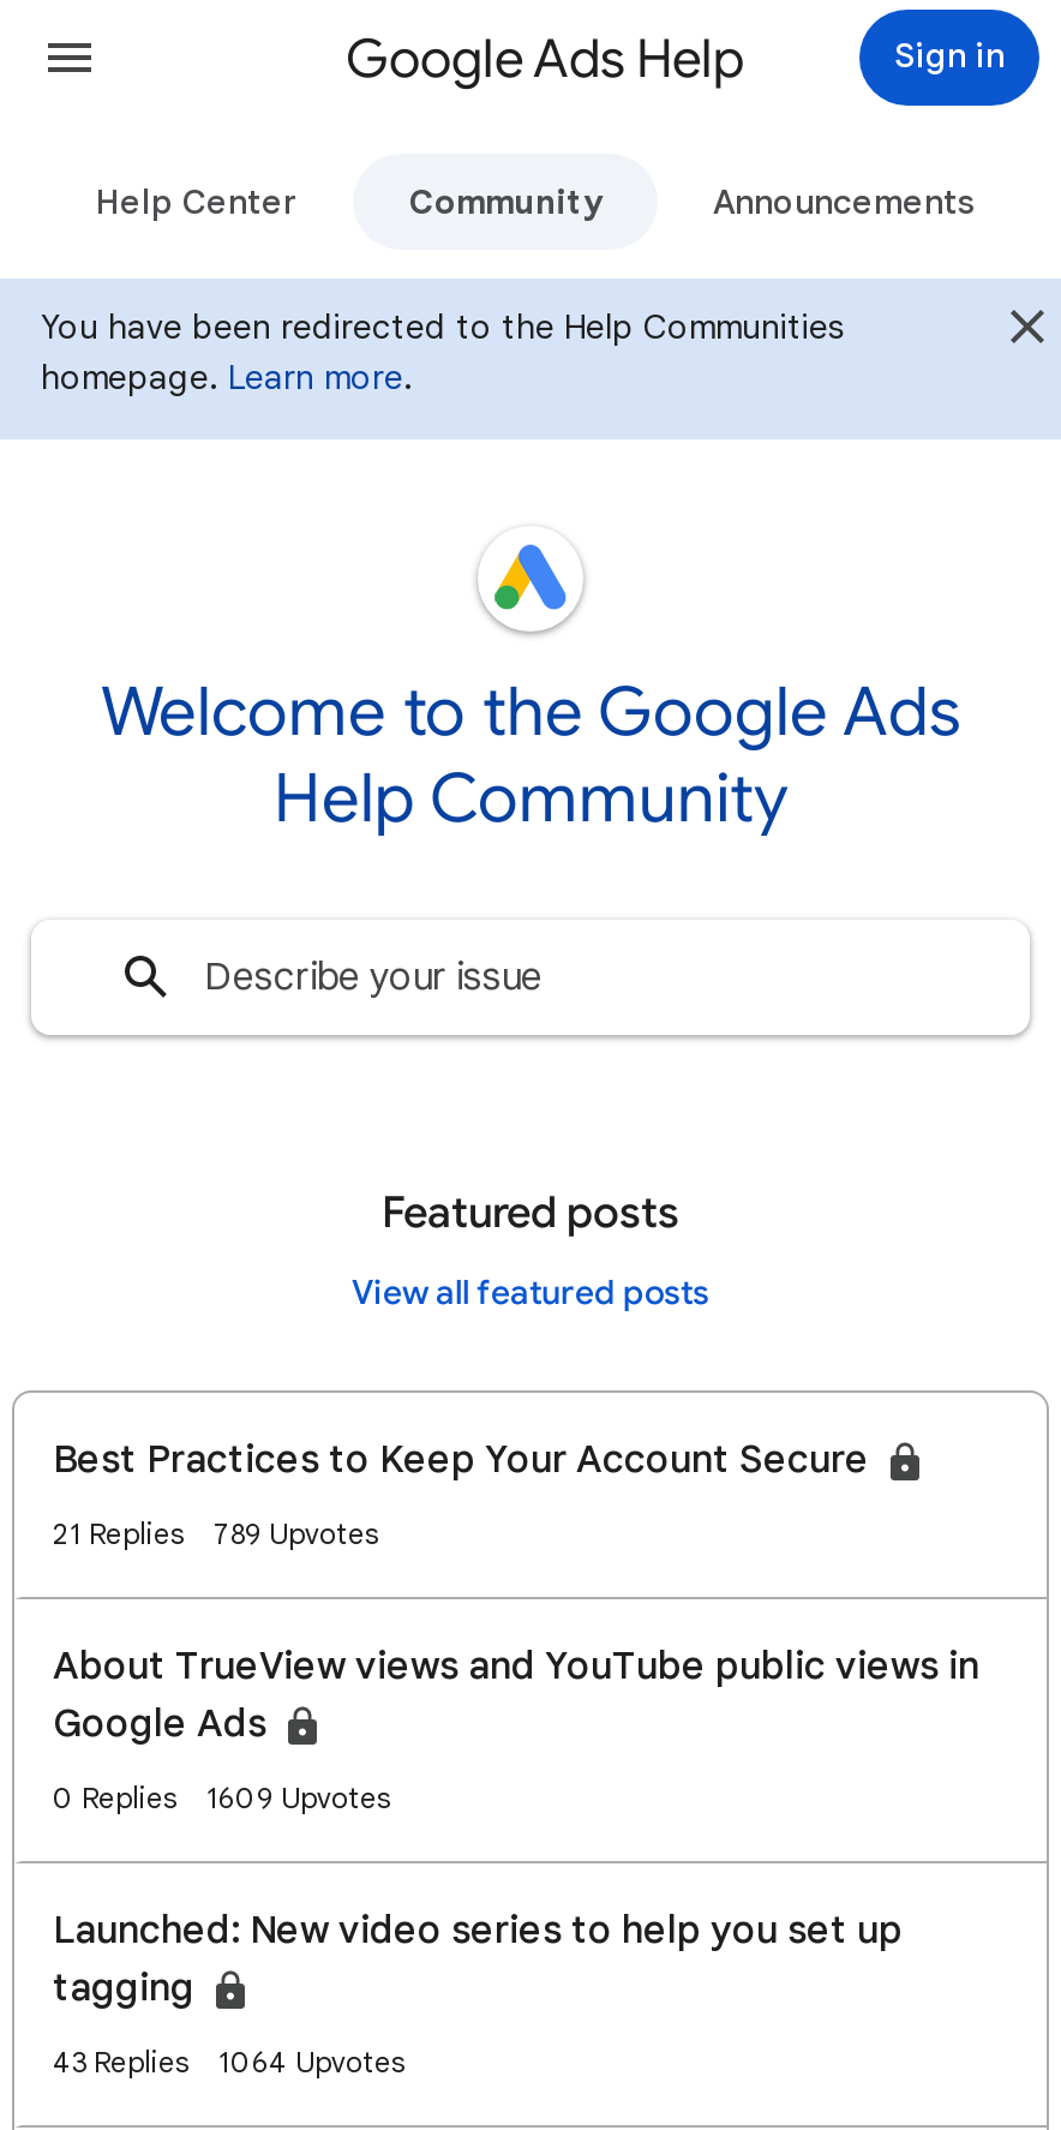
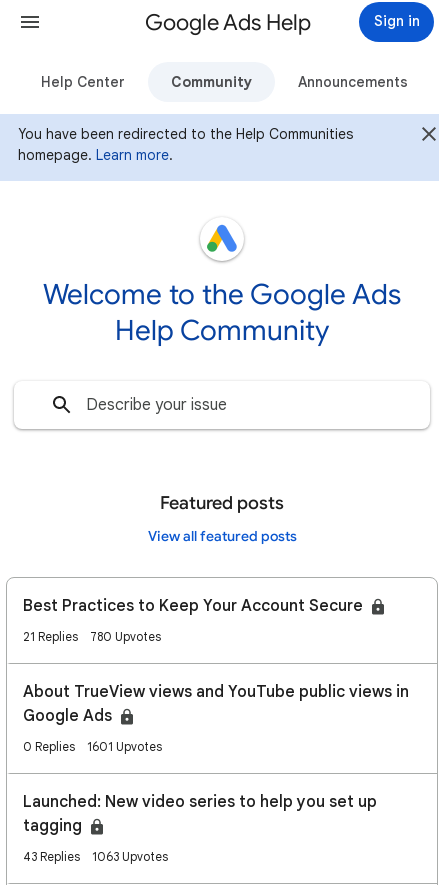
- 21 Replies 789 Upvotes
+ 21 Replies 780 Upvotes

- 1609 Upvotes
+ 1601 Upvotes

- 43 Replies 1064 Upvotes
+ 43 Replies 1063 Upvotes
